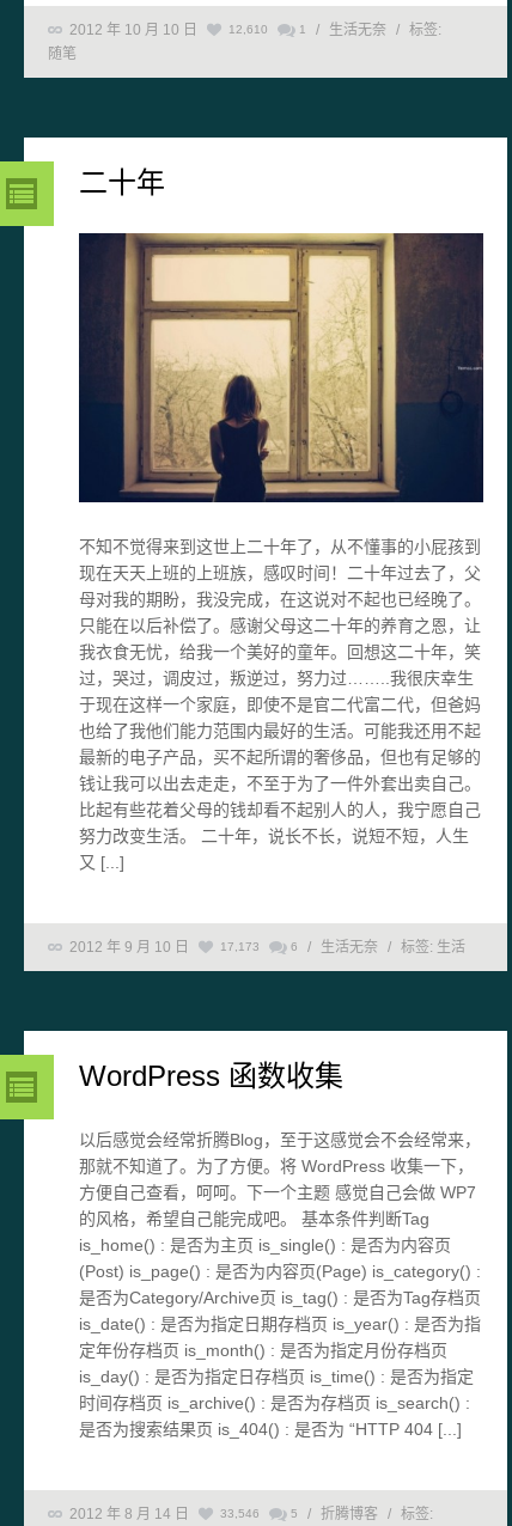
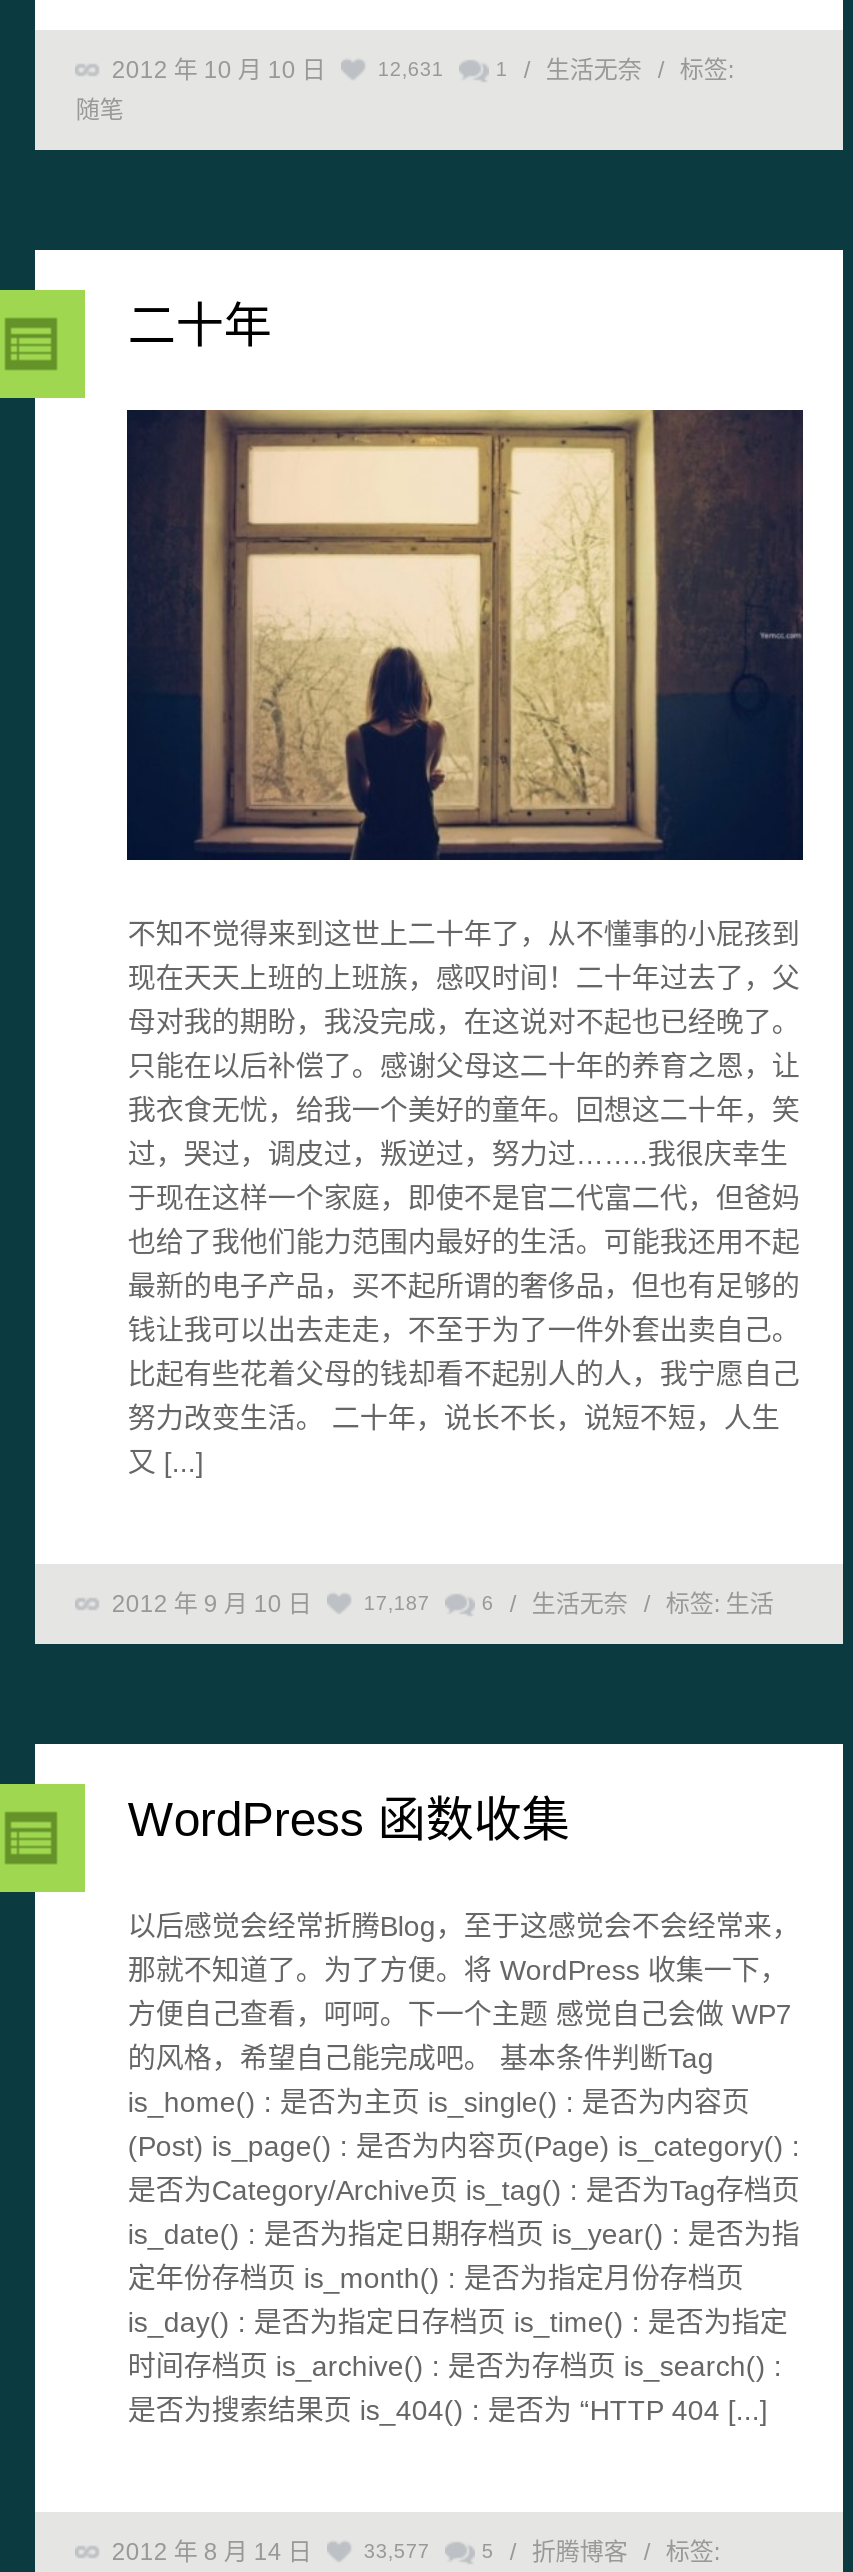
- 12,610
+ 12,631

- 17,173
+ 17,187

- 33,546
+ 33,577
